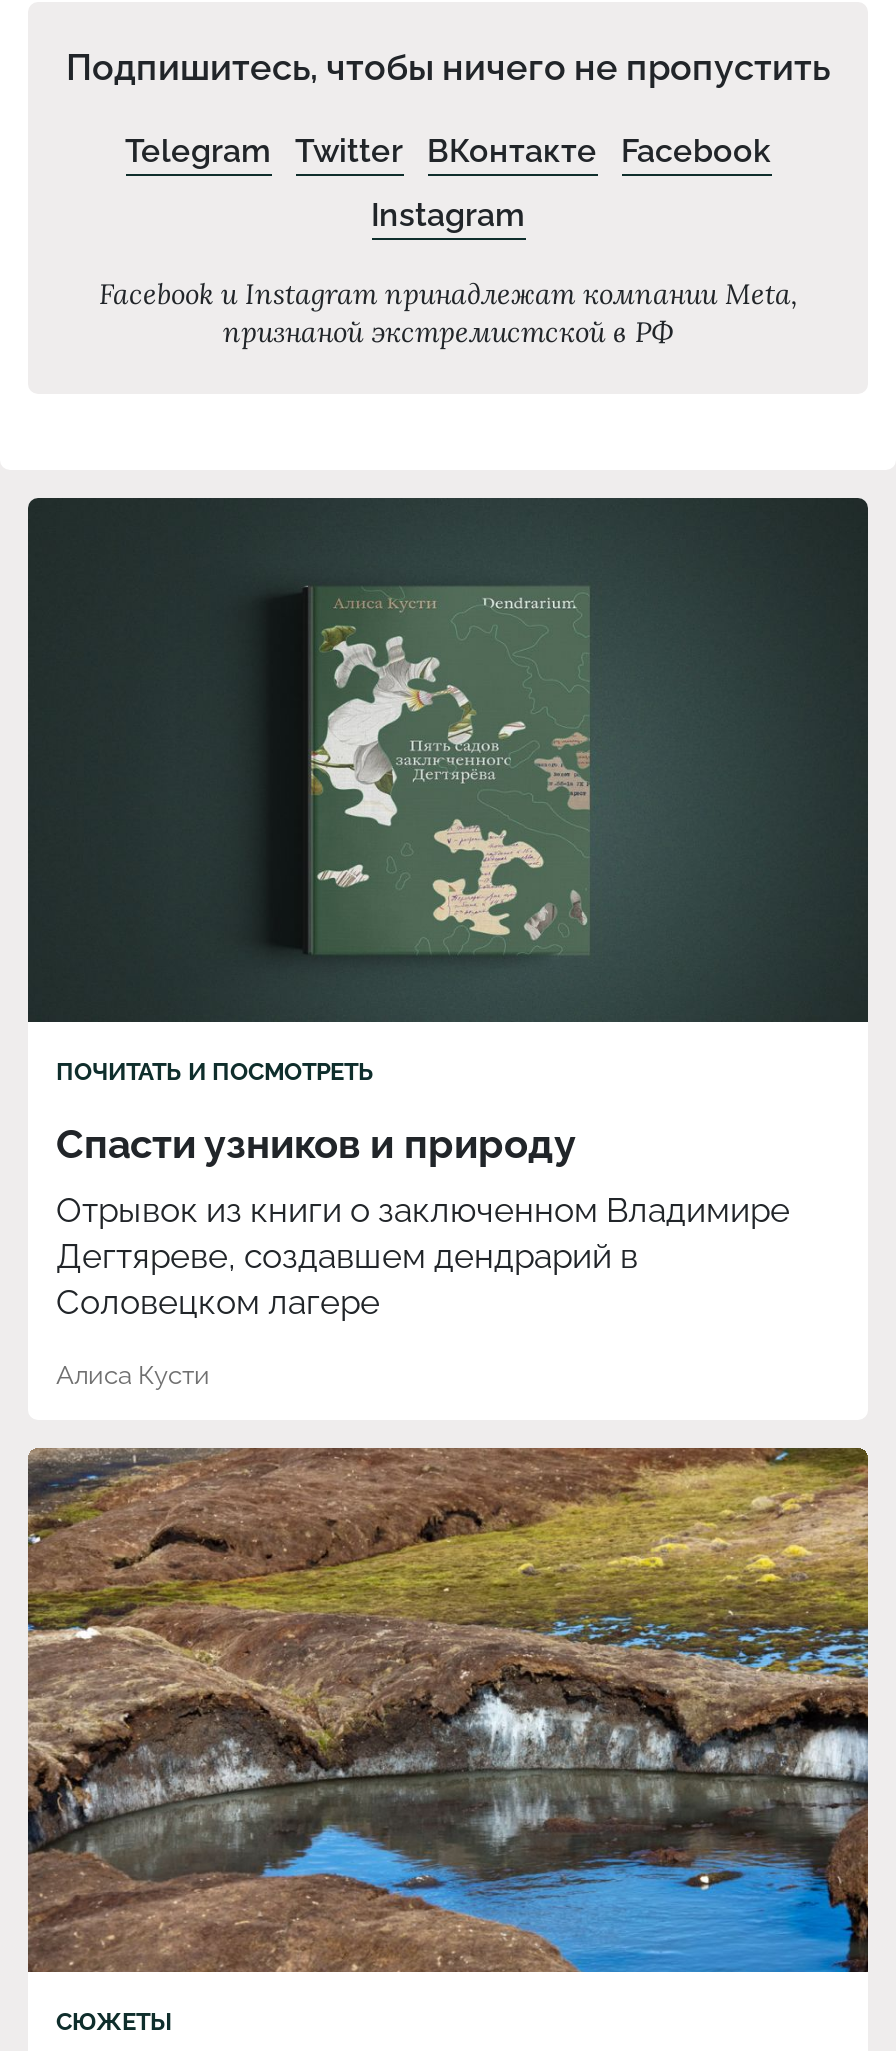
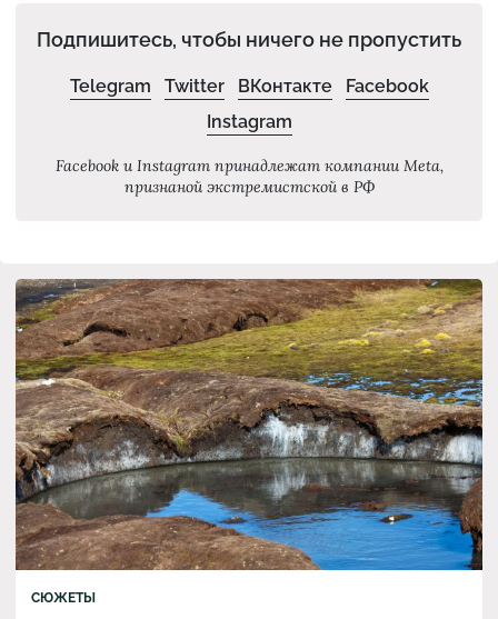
- [image]
- ПОЧИТАТЬ И ПОСМОТРЕТЬ
- Спасти узников и природу
- Отрывок из книги о заключенном Владимире
- Дегтяреве, создавшем дендрарий в
- Соловецком лагере
- Алиса Кусти
